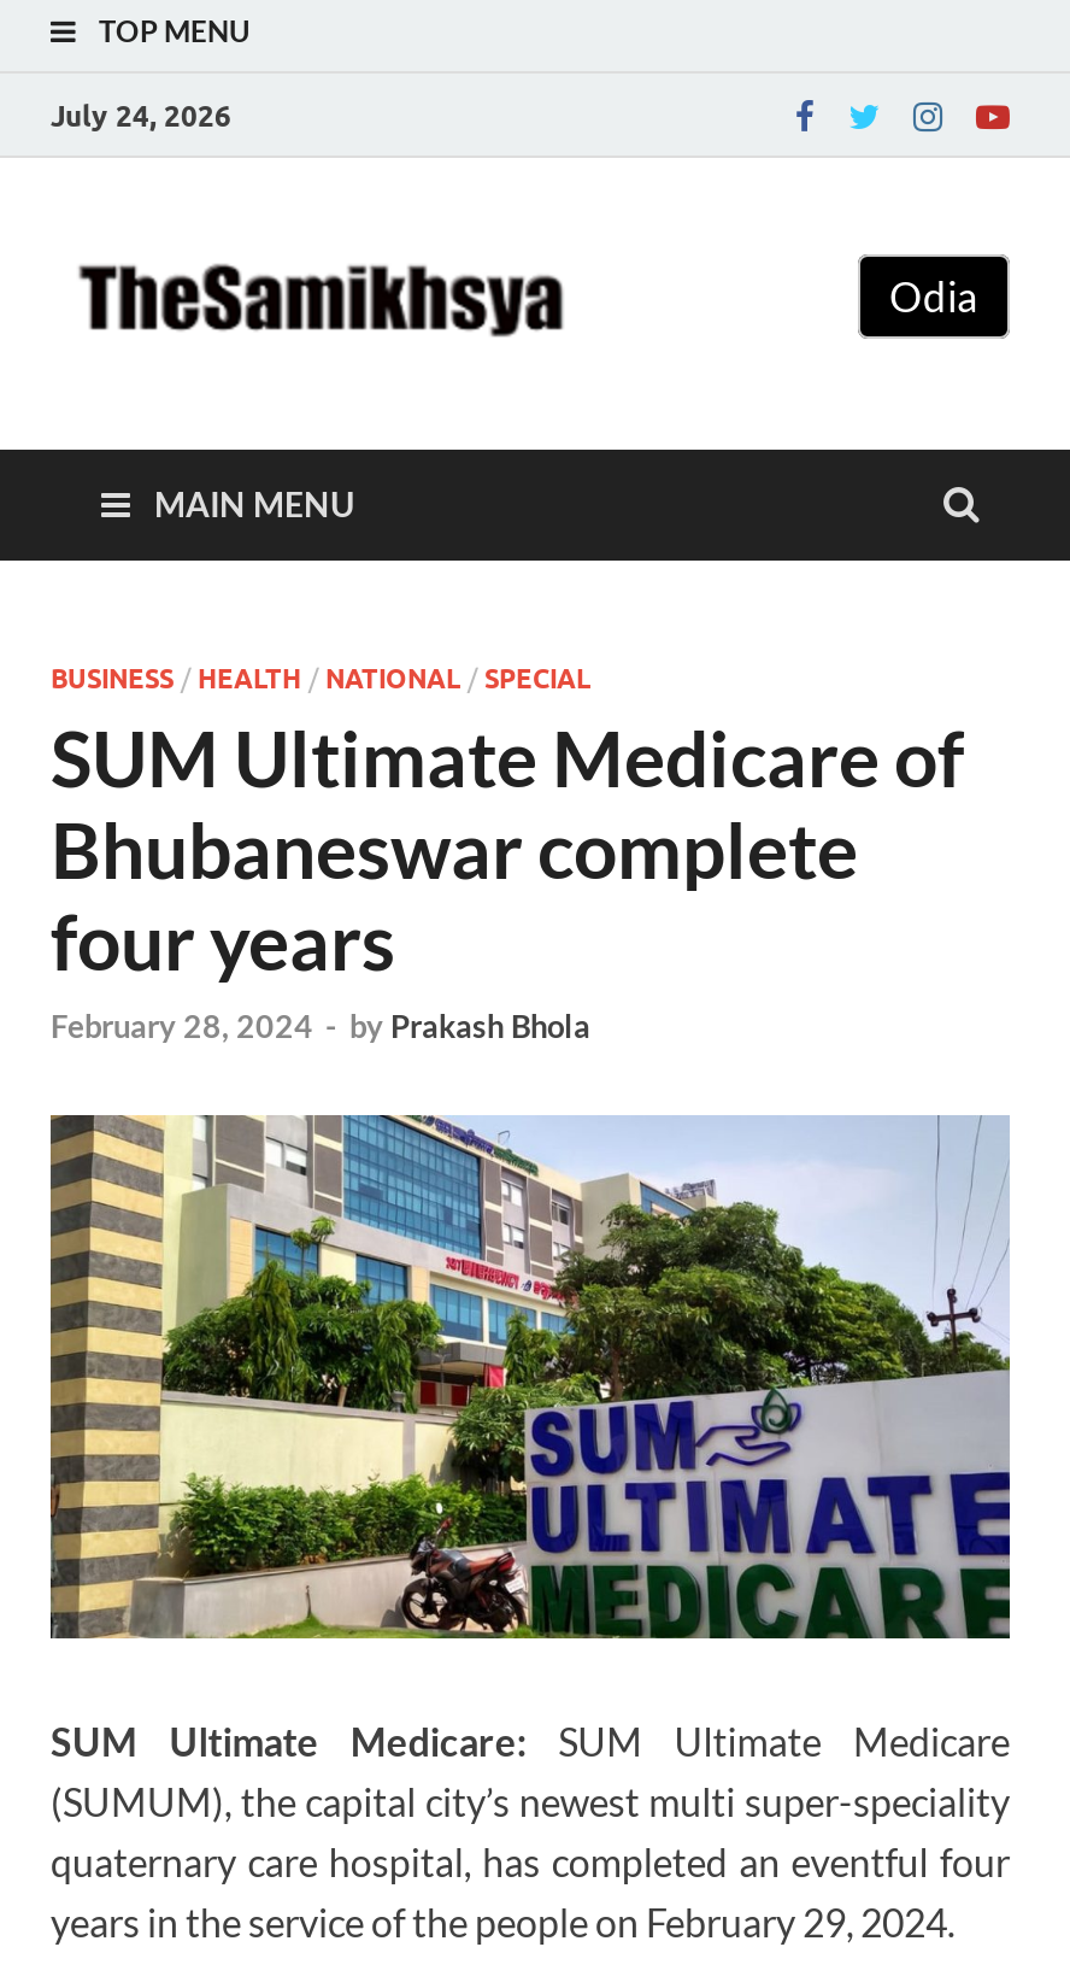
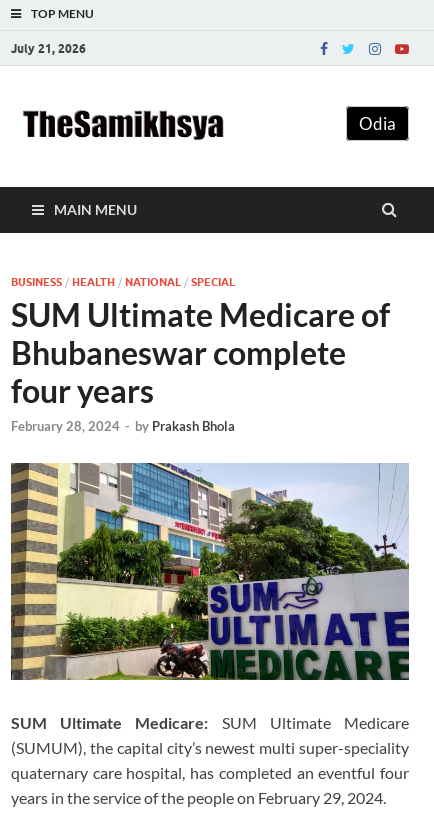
- July 24, 2026
+ July 21, 2026
